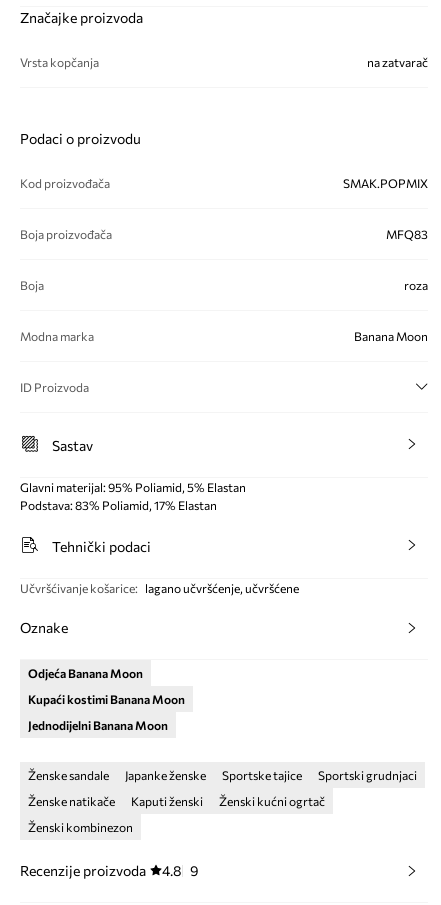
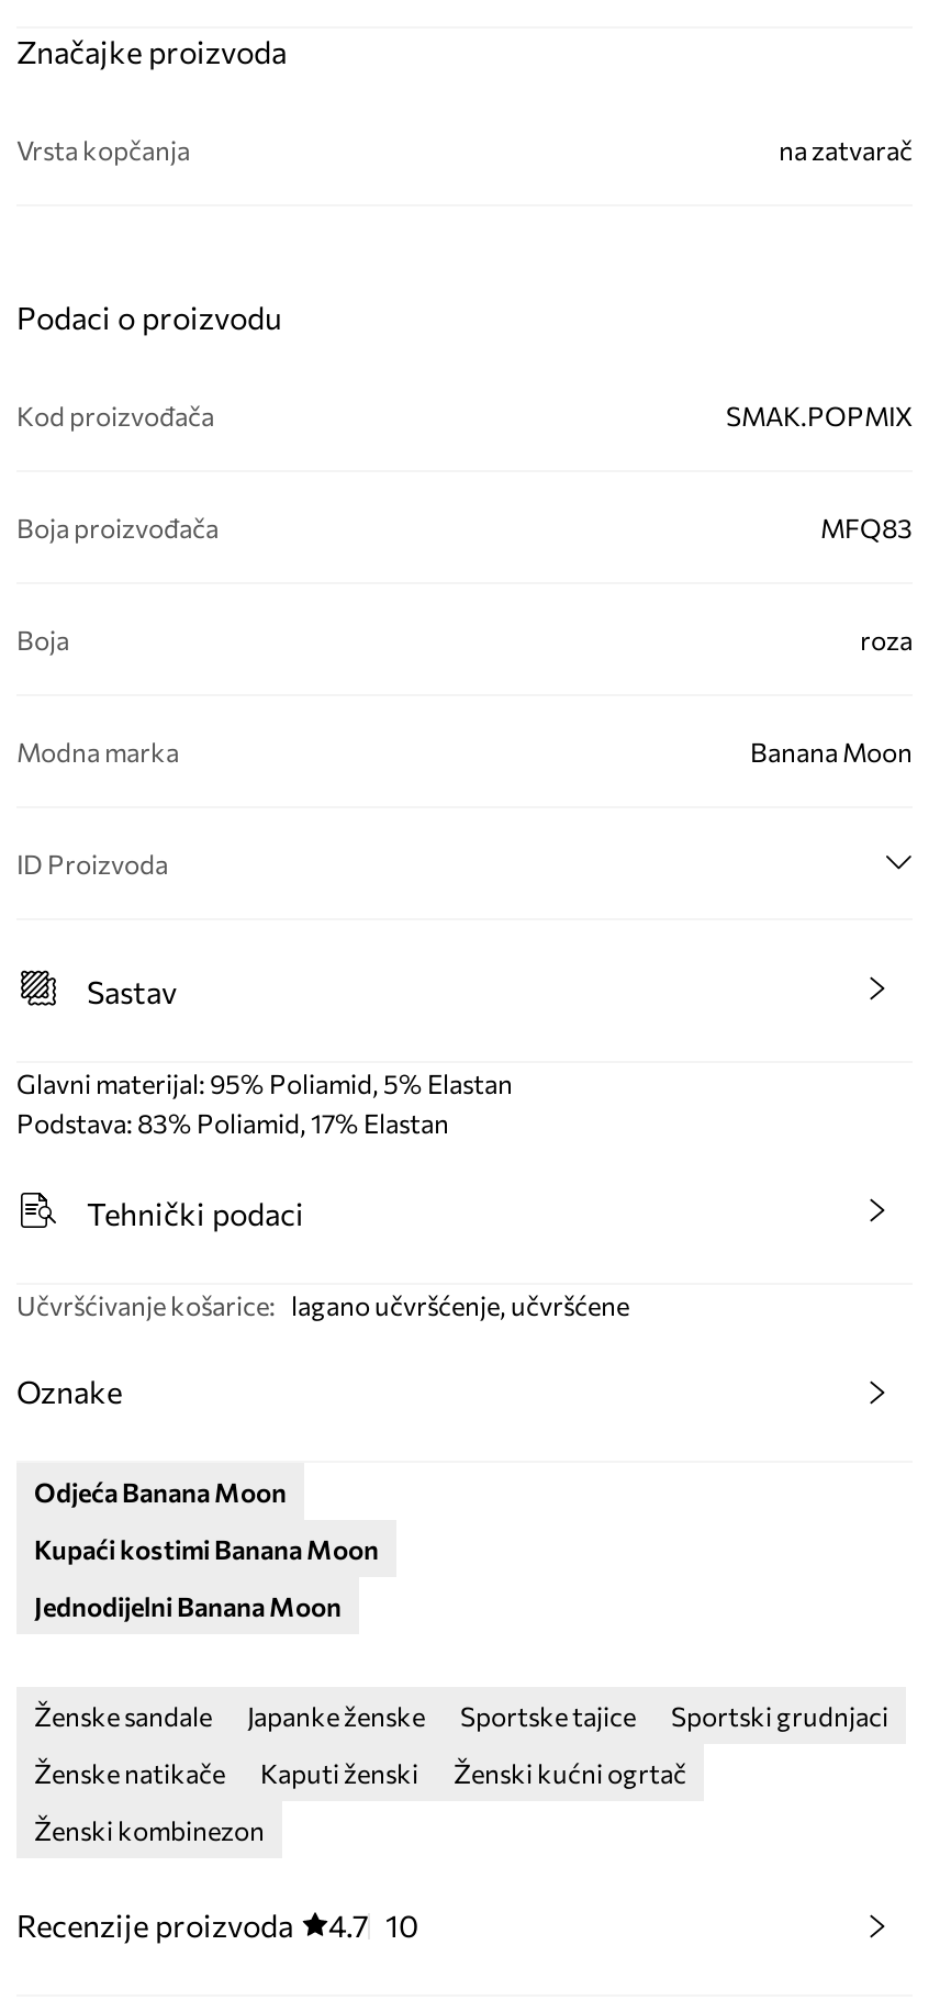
- Recenzije proizvoda 4.8 9
+ Recenzije proizvoda 4.7 10
